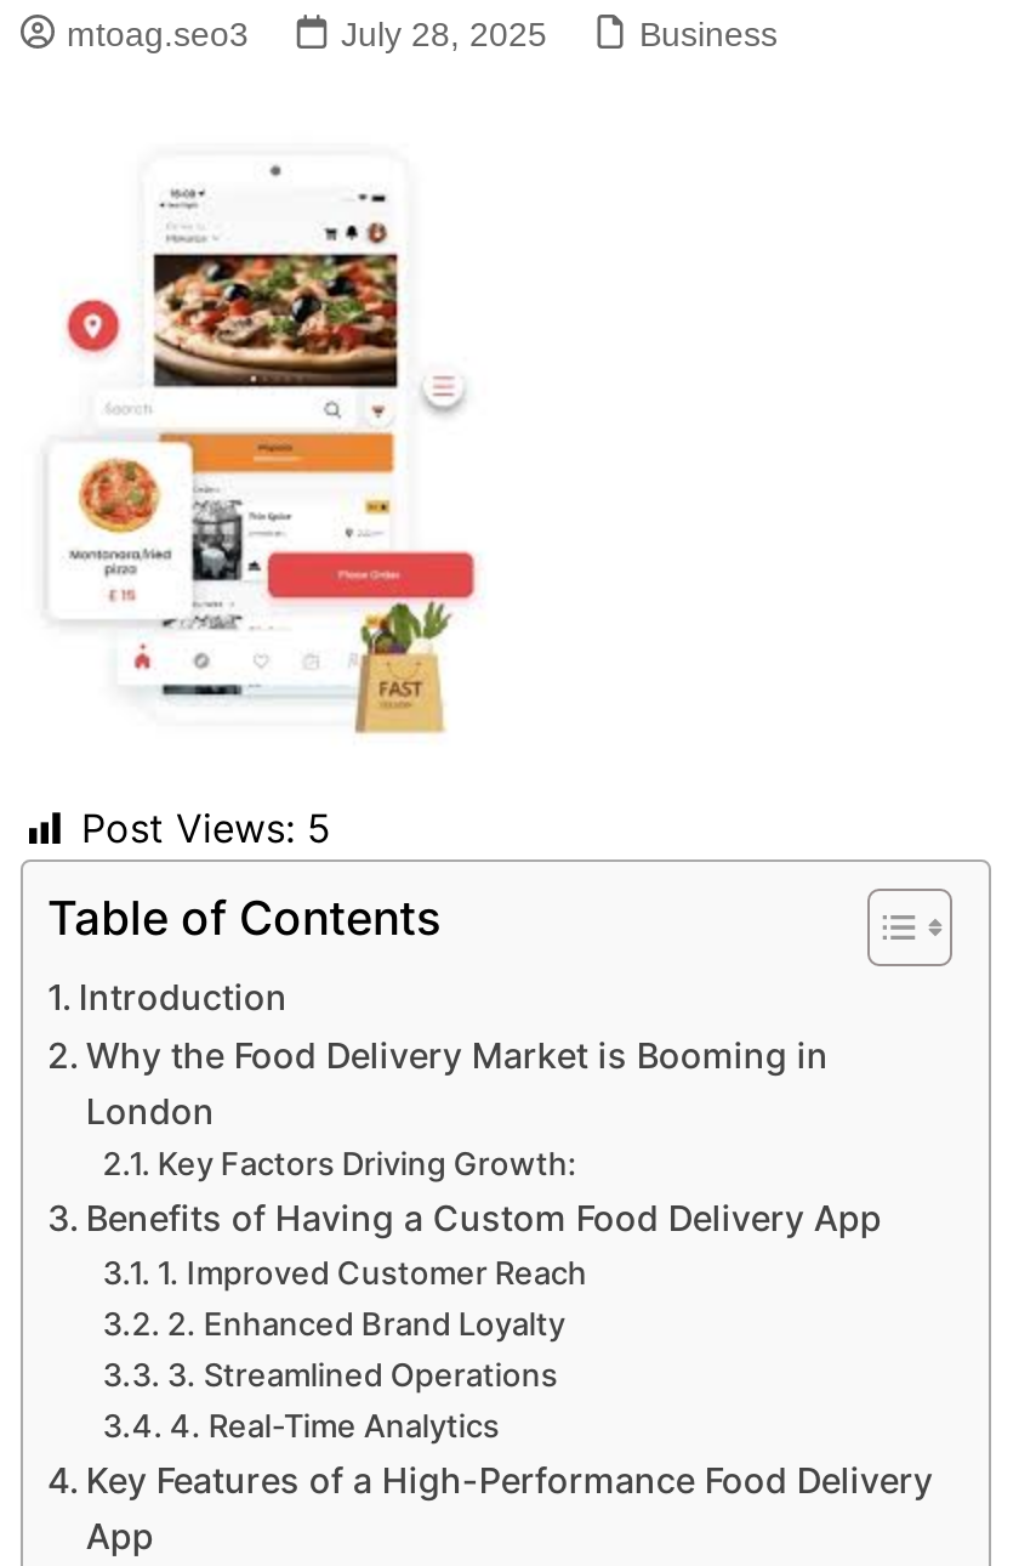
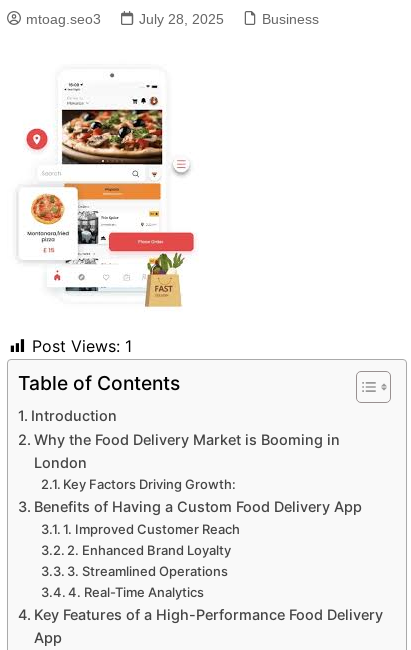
- Post Views: 5
+ Post Views: 1
